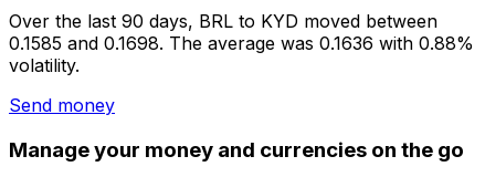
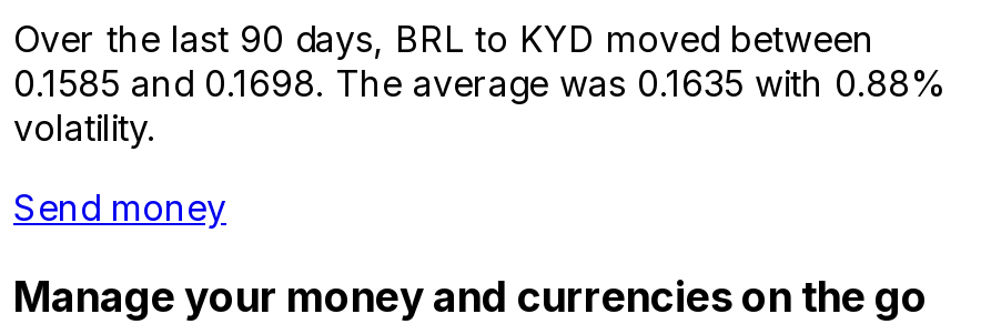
- 0.1585 and 0.1698. The average was 0.1636 with 0.88%
+ 0.1585 and 0.1698. The average was 0.1635 with 0.88%
